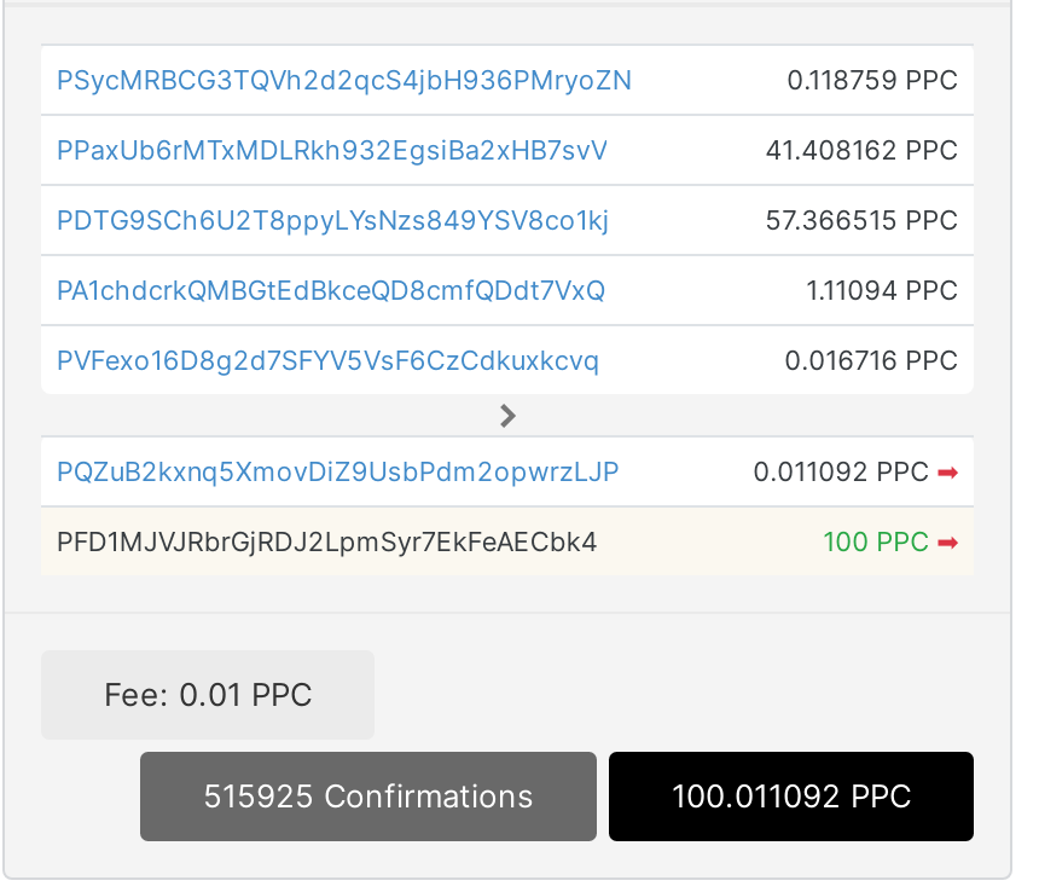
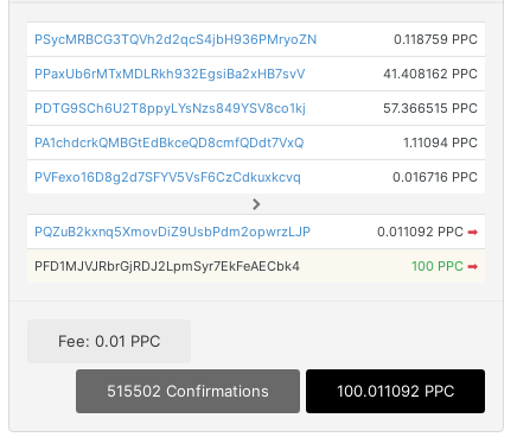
- 515925 Confirmations
+ 515502 Confirmations
